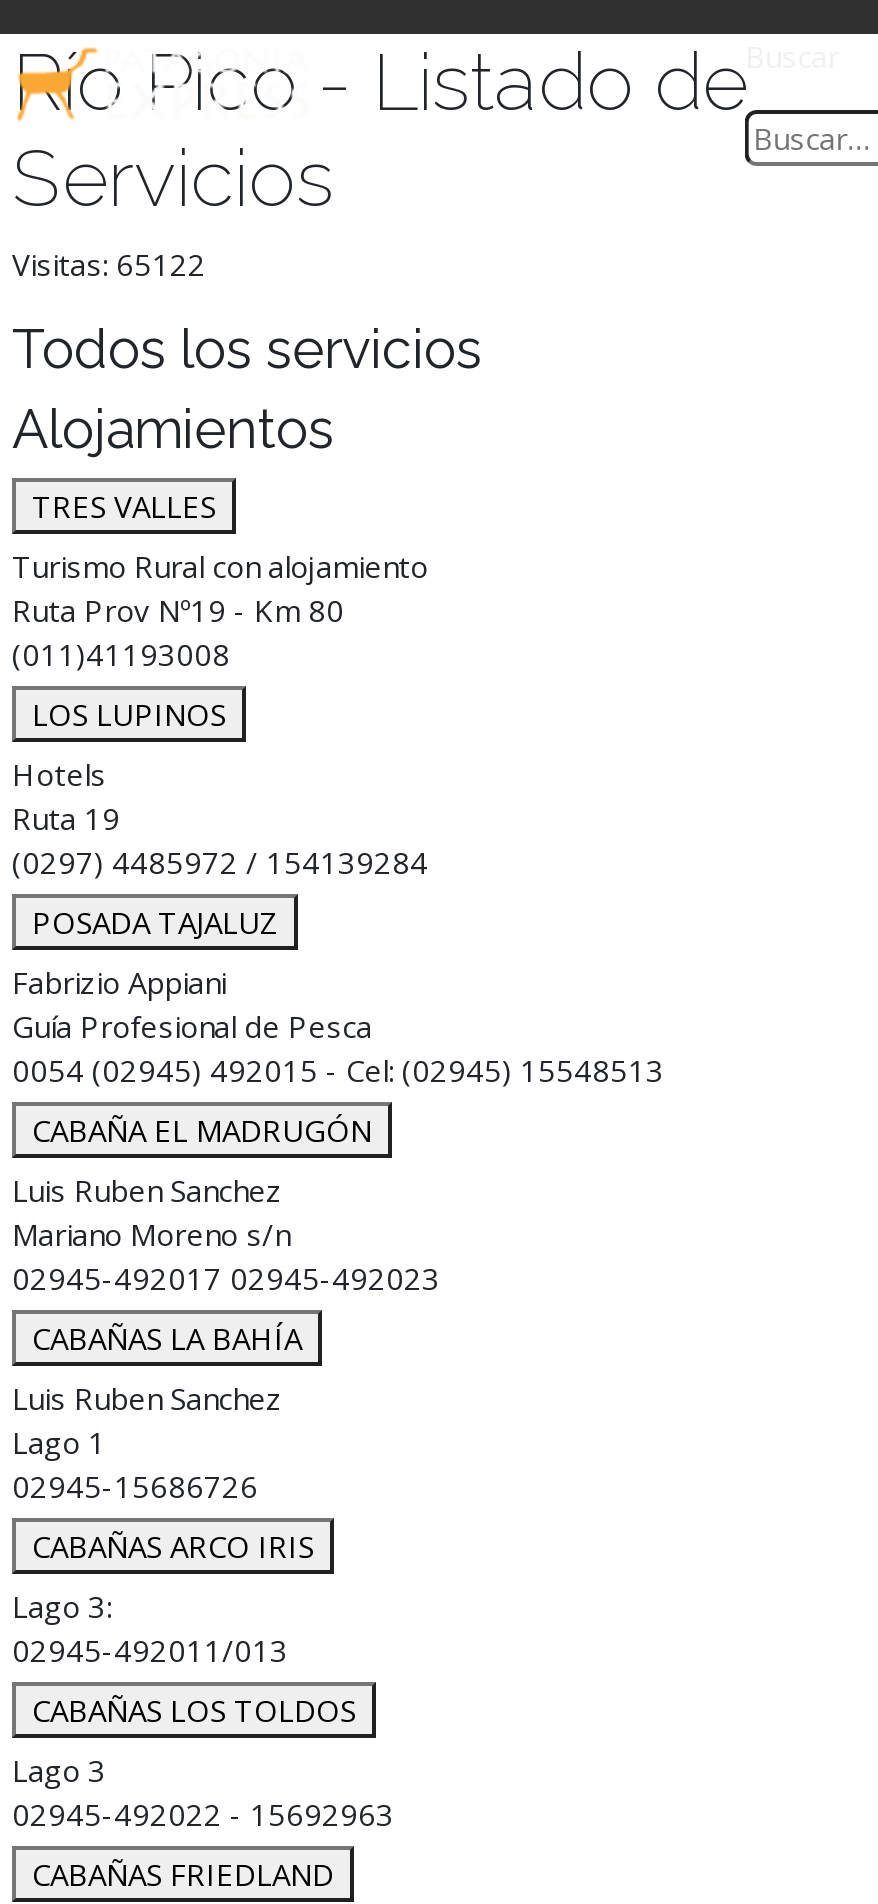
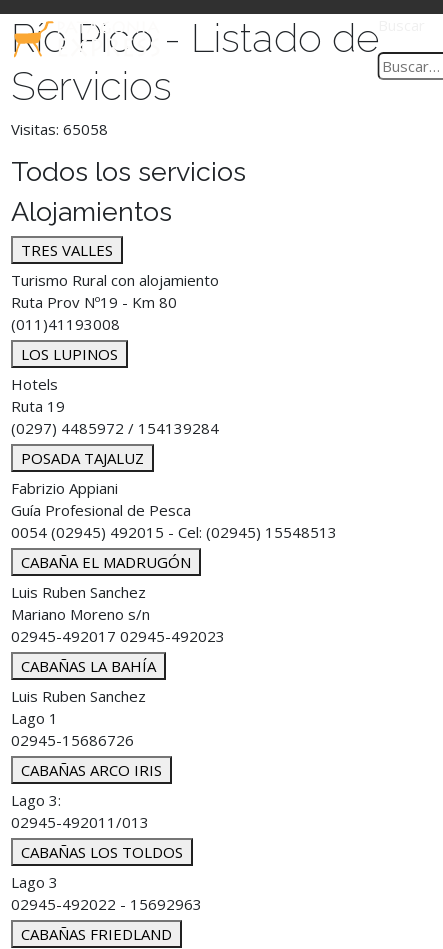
- Visitas: 65122
+ Visitas: 65058
